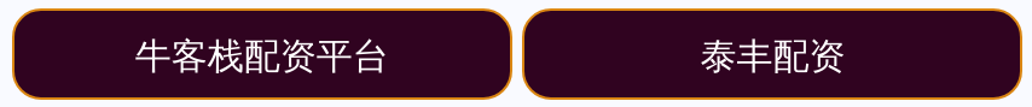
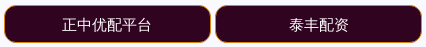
- 牛客栈配资平台
+ 正中优配平台
